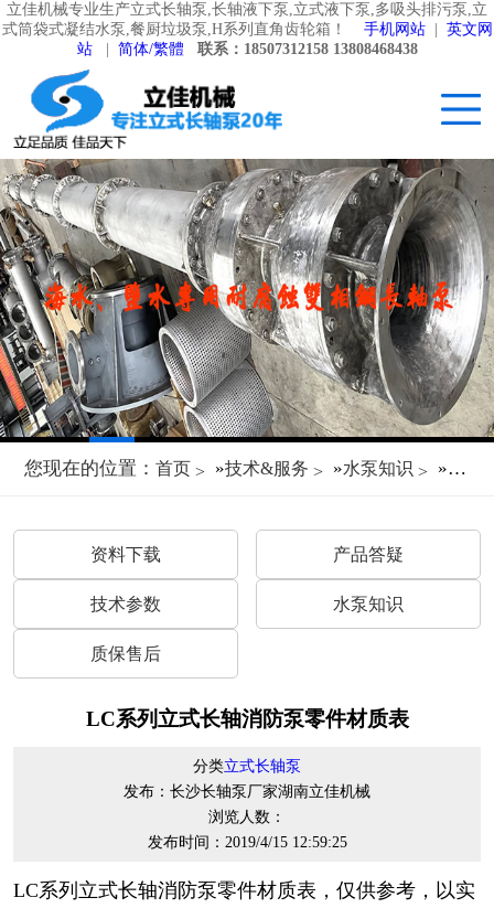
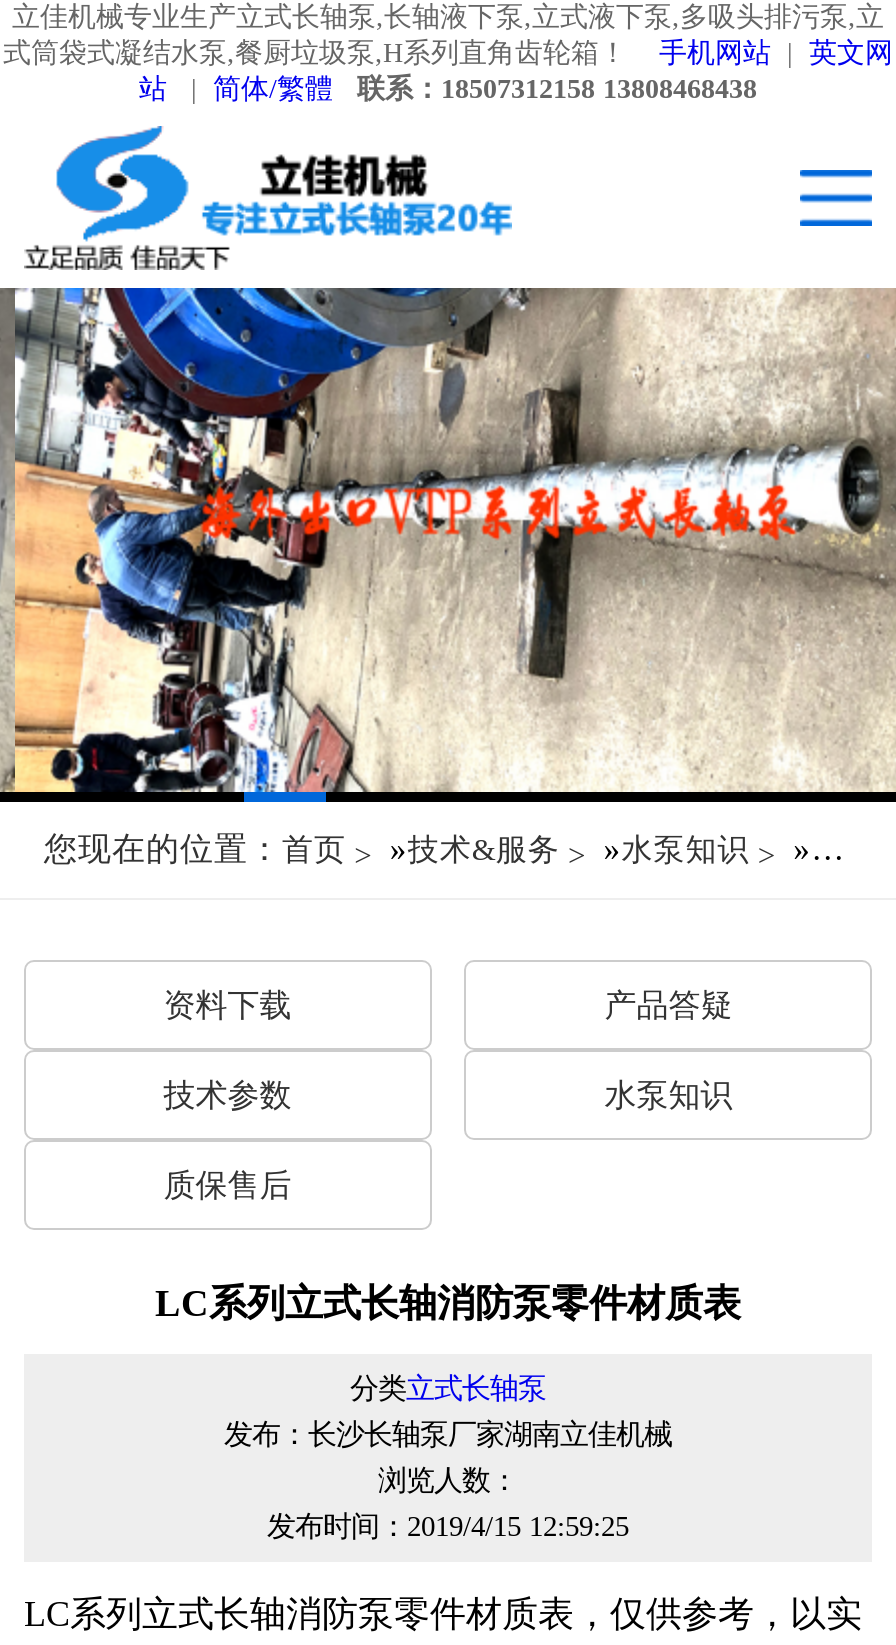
- [image]
+ [image]
